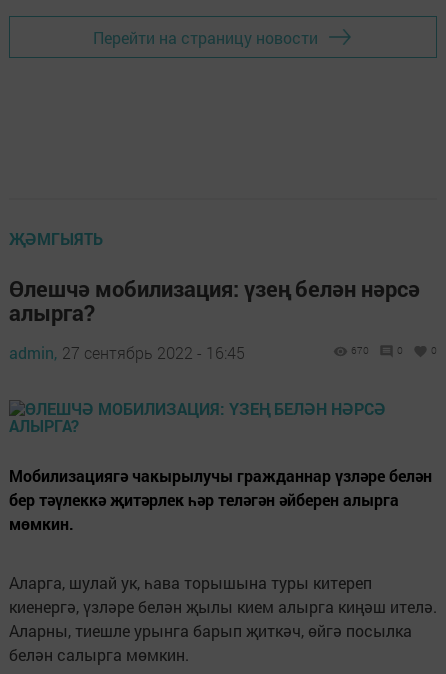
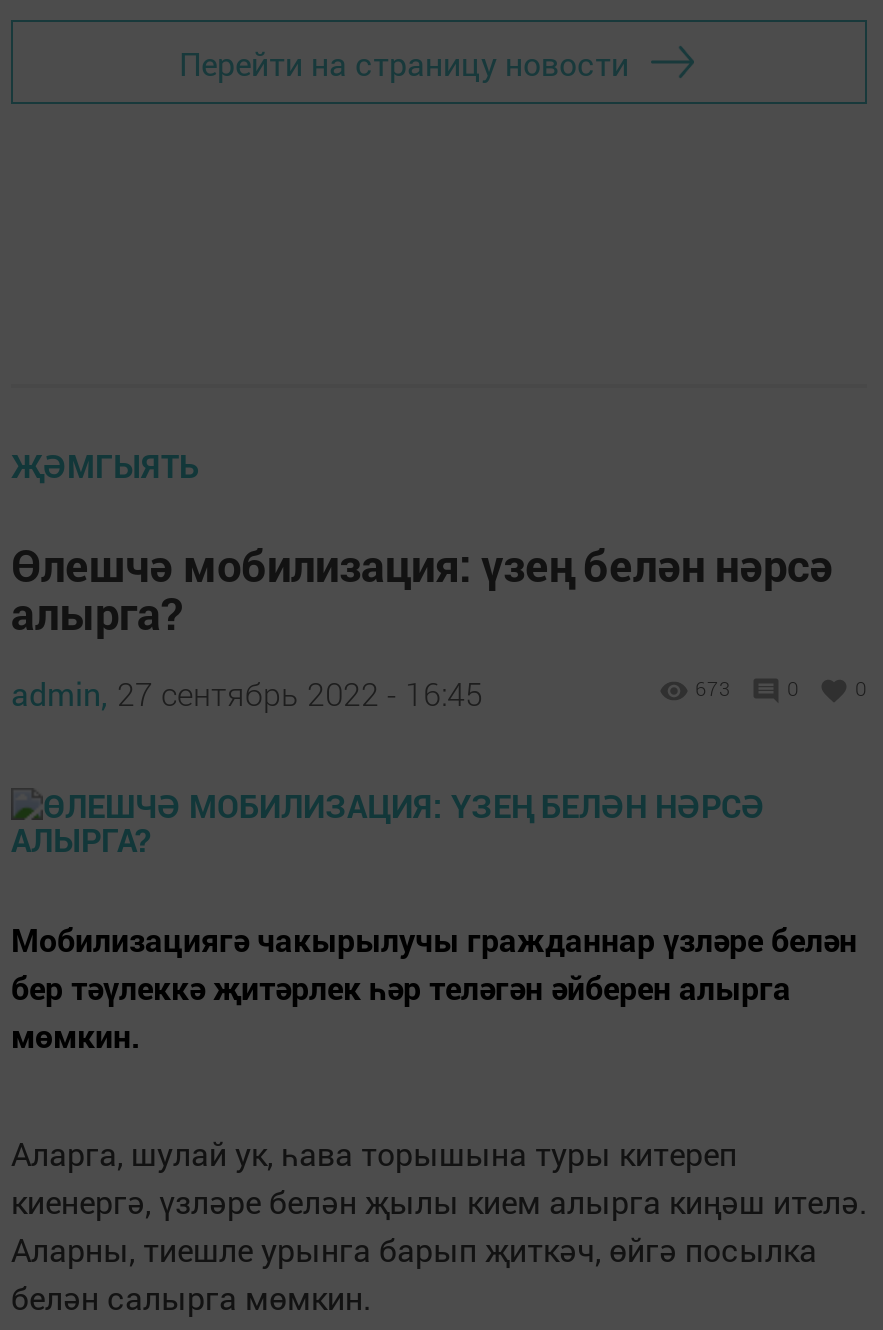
- 670
+ 673
